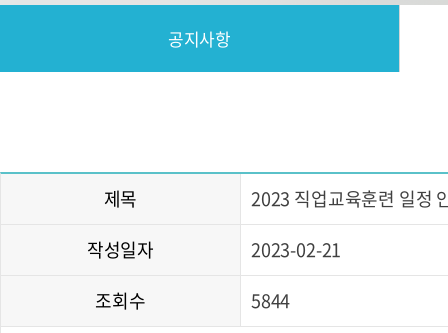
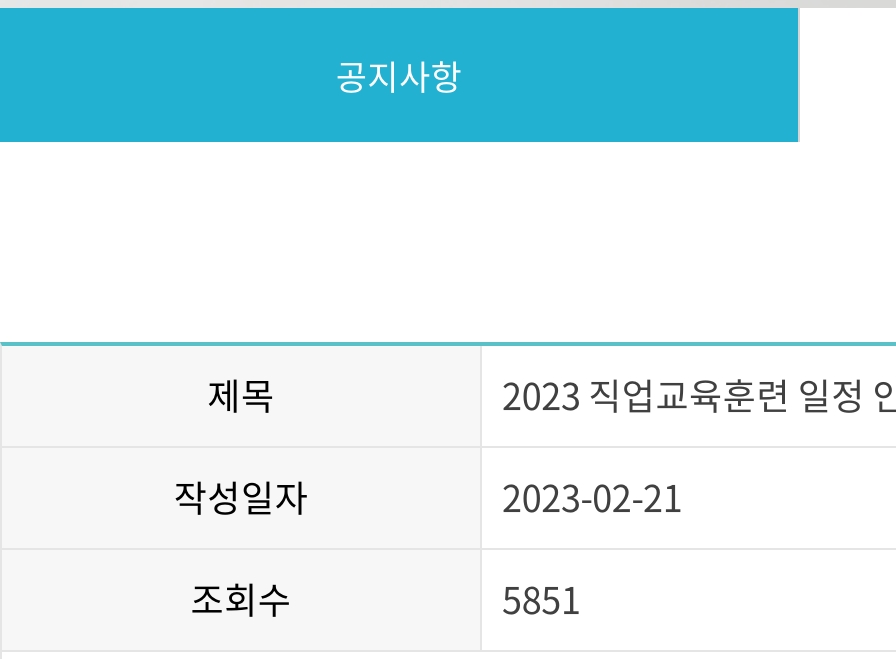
- 5844
+ 5851
